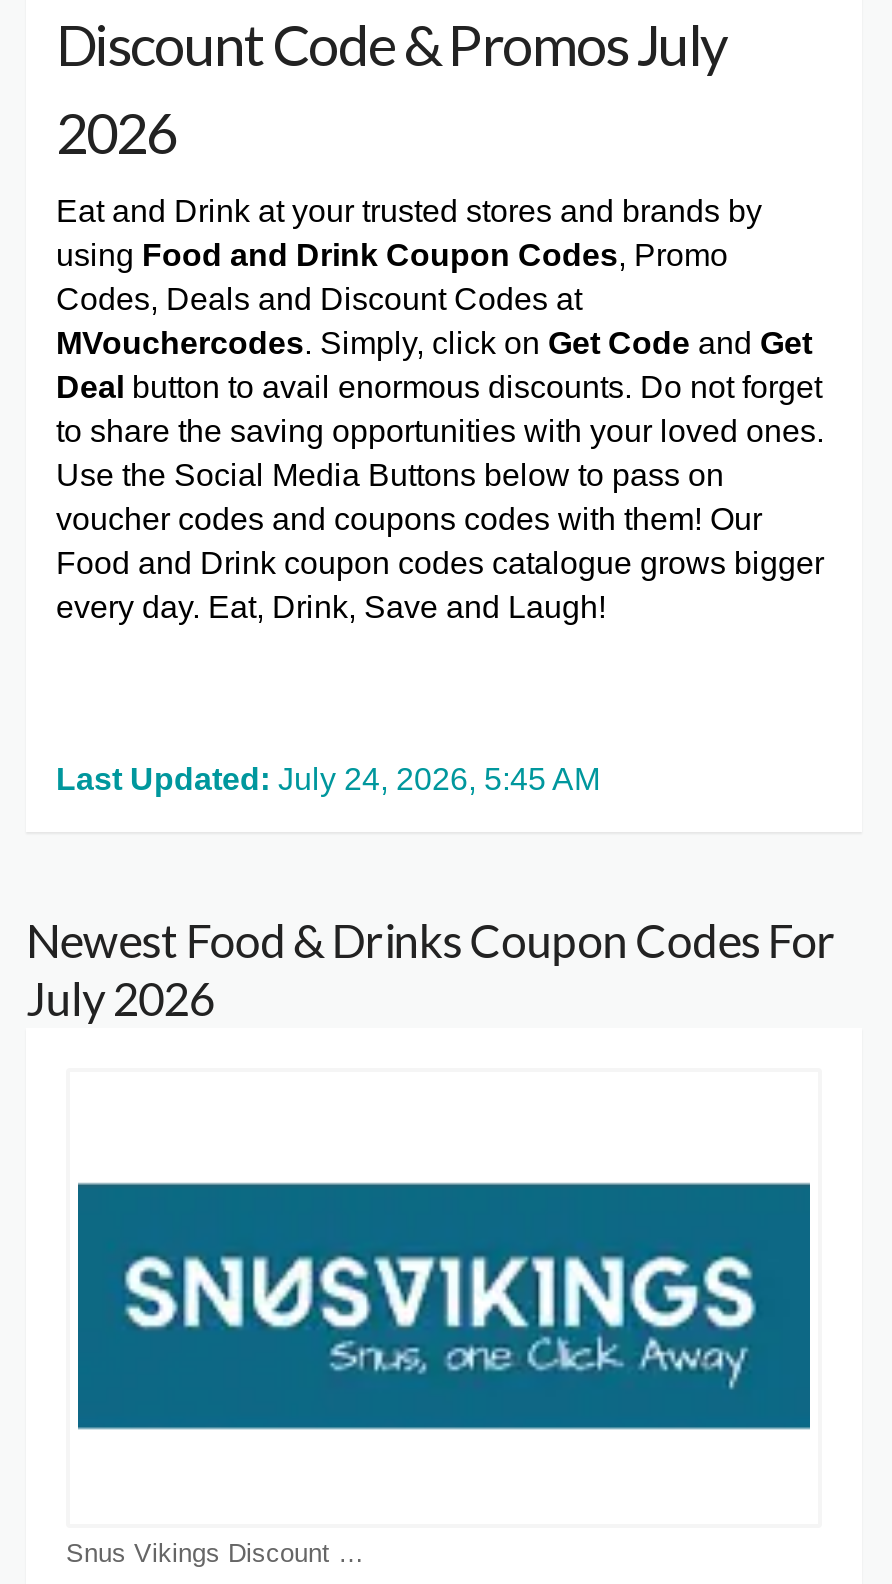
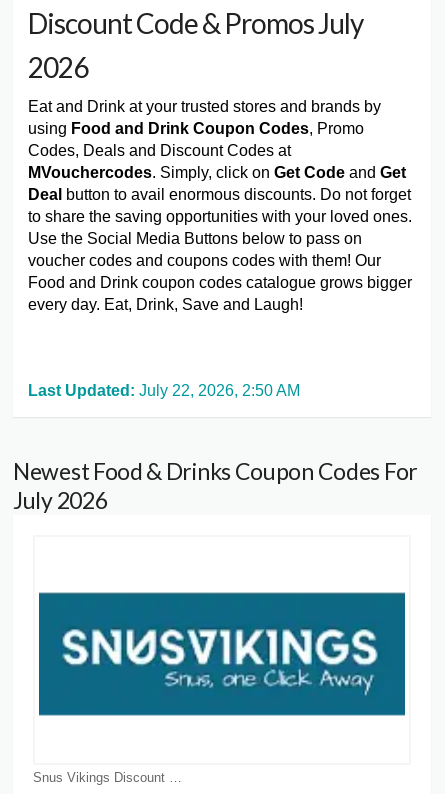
- Last Updated: July 24, 2026, 5:45 AM
+ Last Updated: July 22, 2026, 2:50 AM
